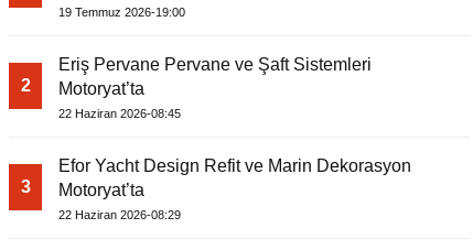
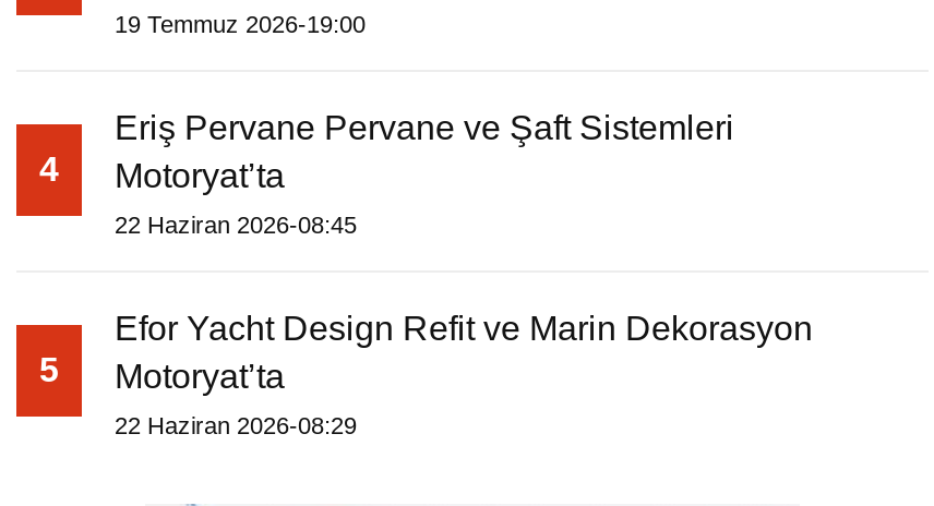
- 2 Motoryat’ta
+ 4 Motoryat’ta

- 3 Motoryat’ta
+ 5 Motoryat’ta
